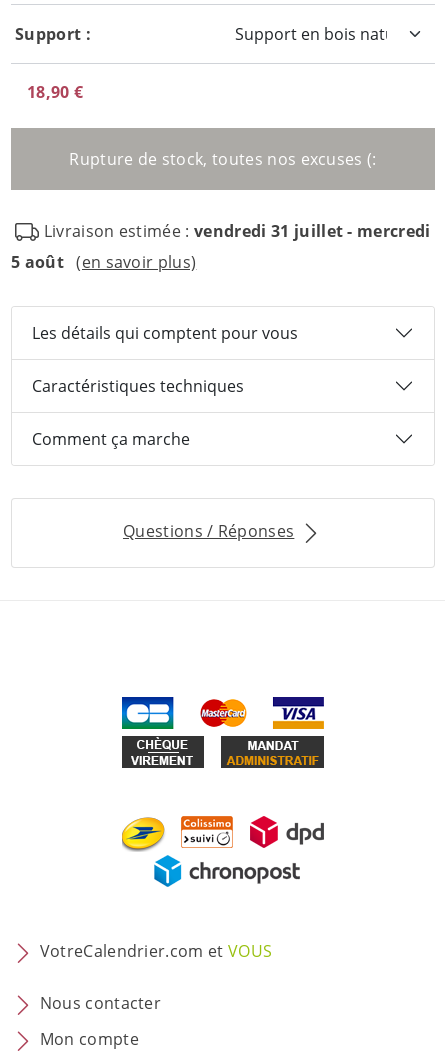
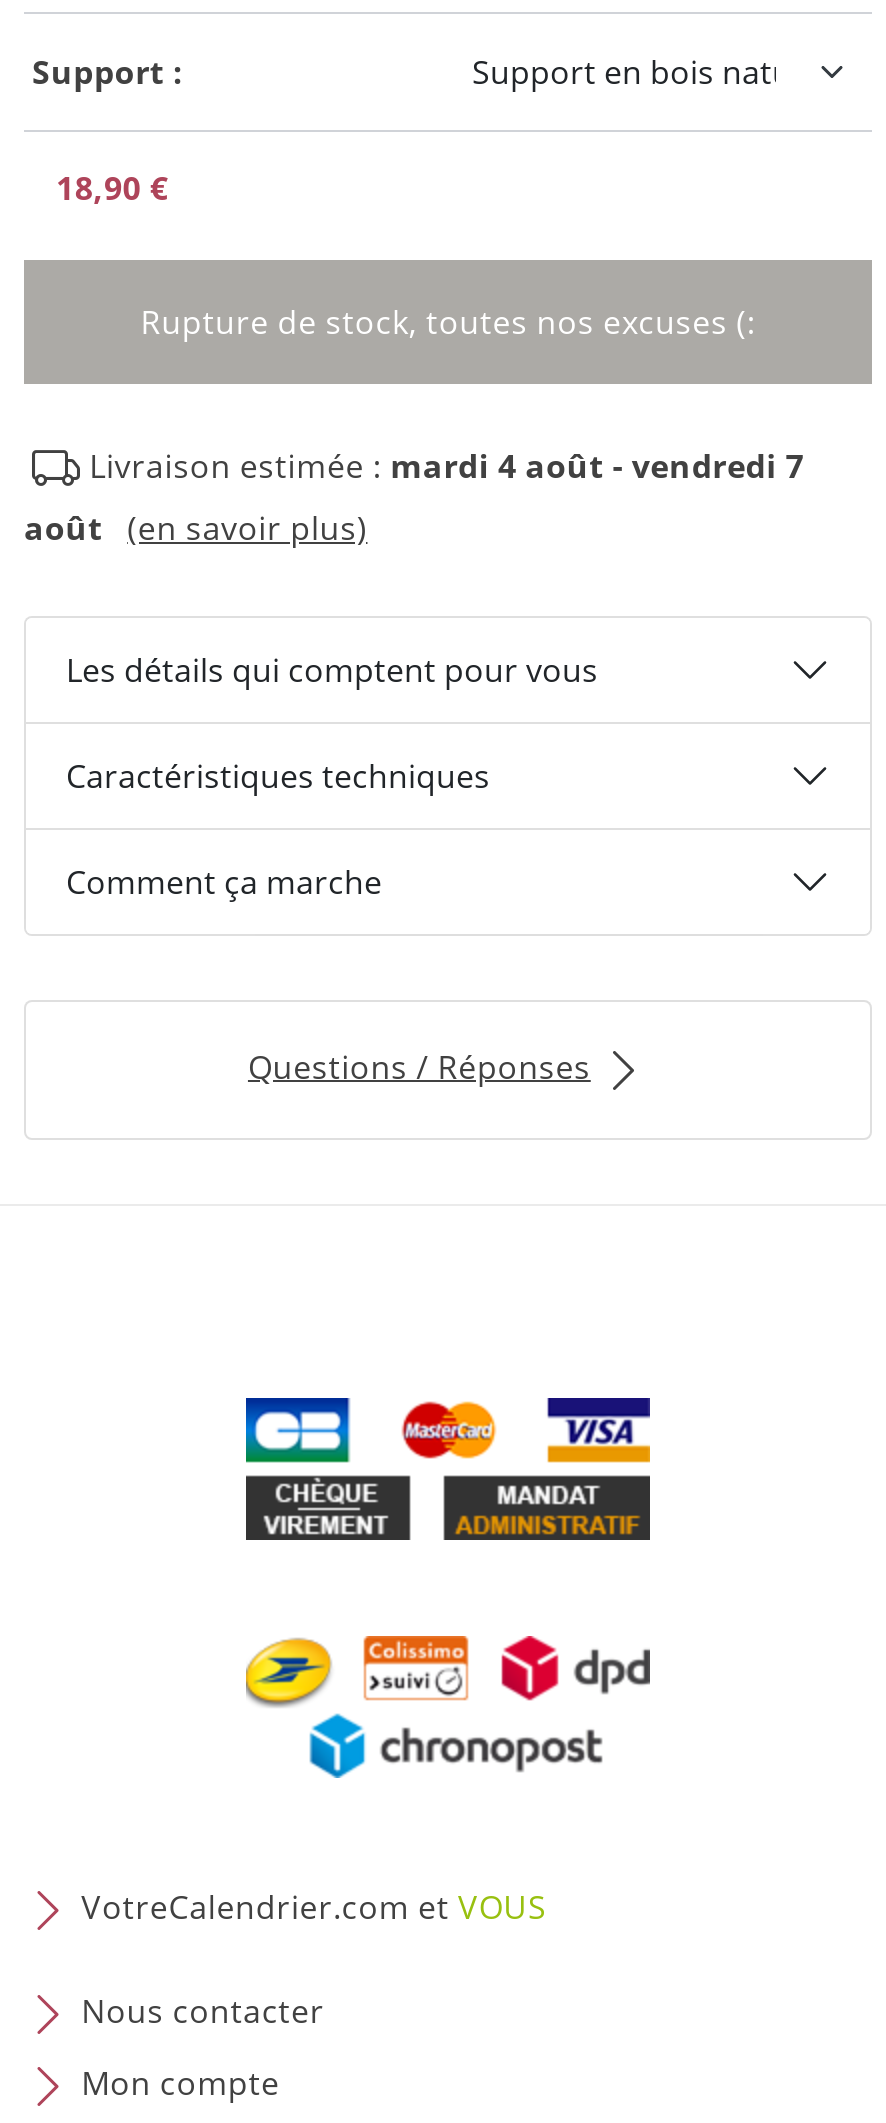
- Livraison estimée : vendredi 31 juillet - mercredi
- 5 août (en savoir plus)
+ Livraison estimée : mardi 4 août - vendredi 7
+ août (en savoir plus)
